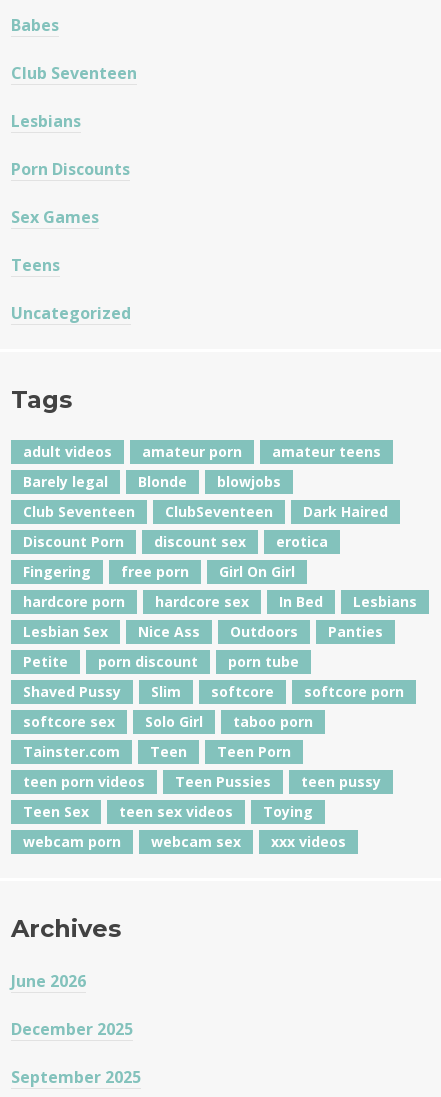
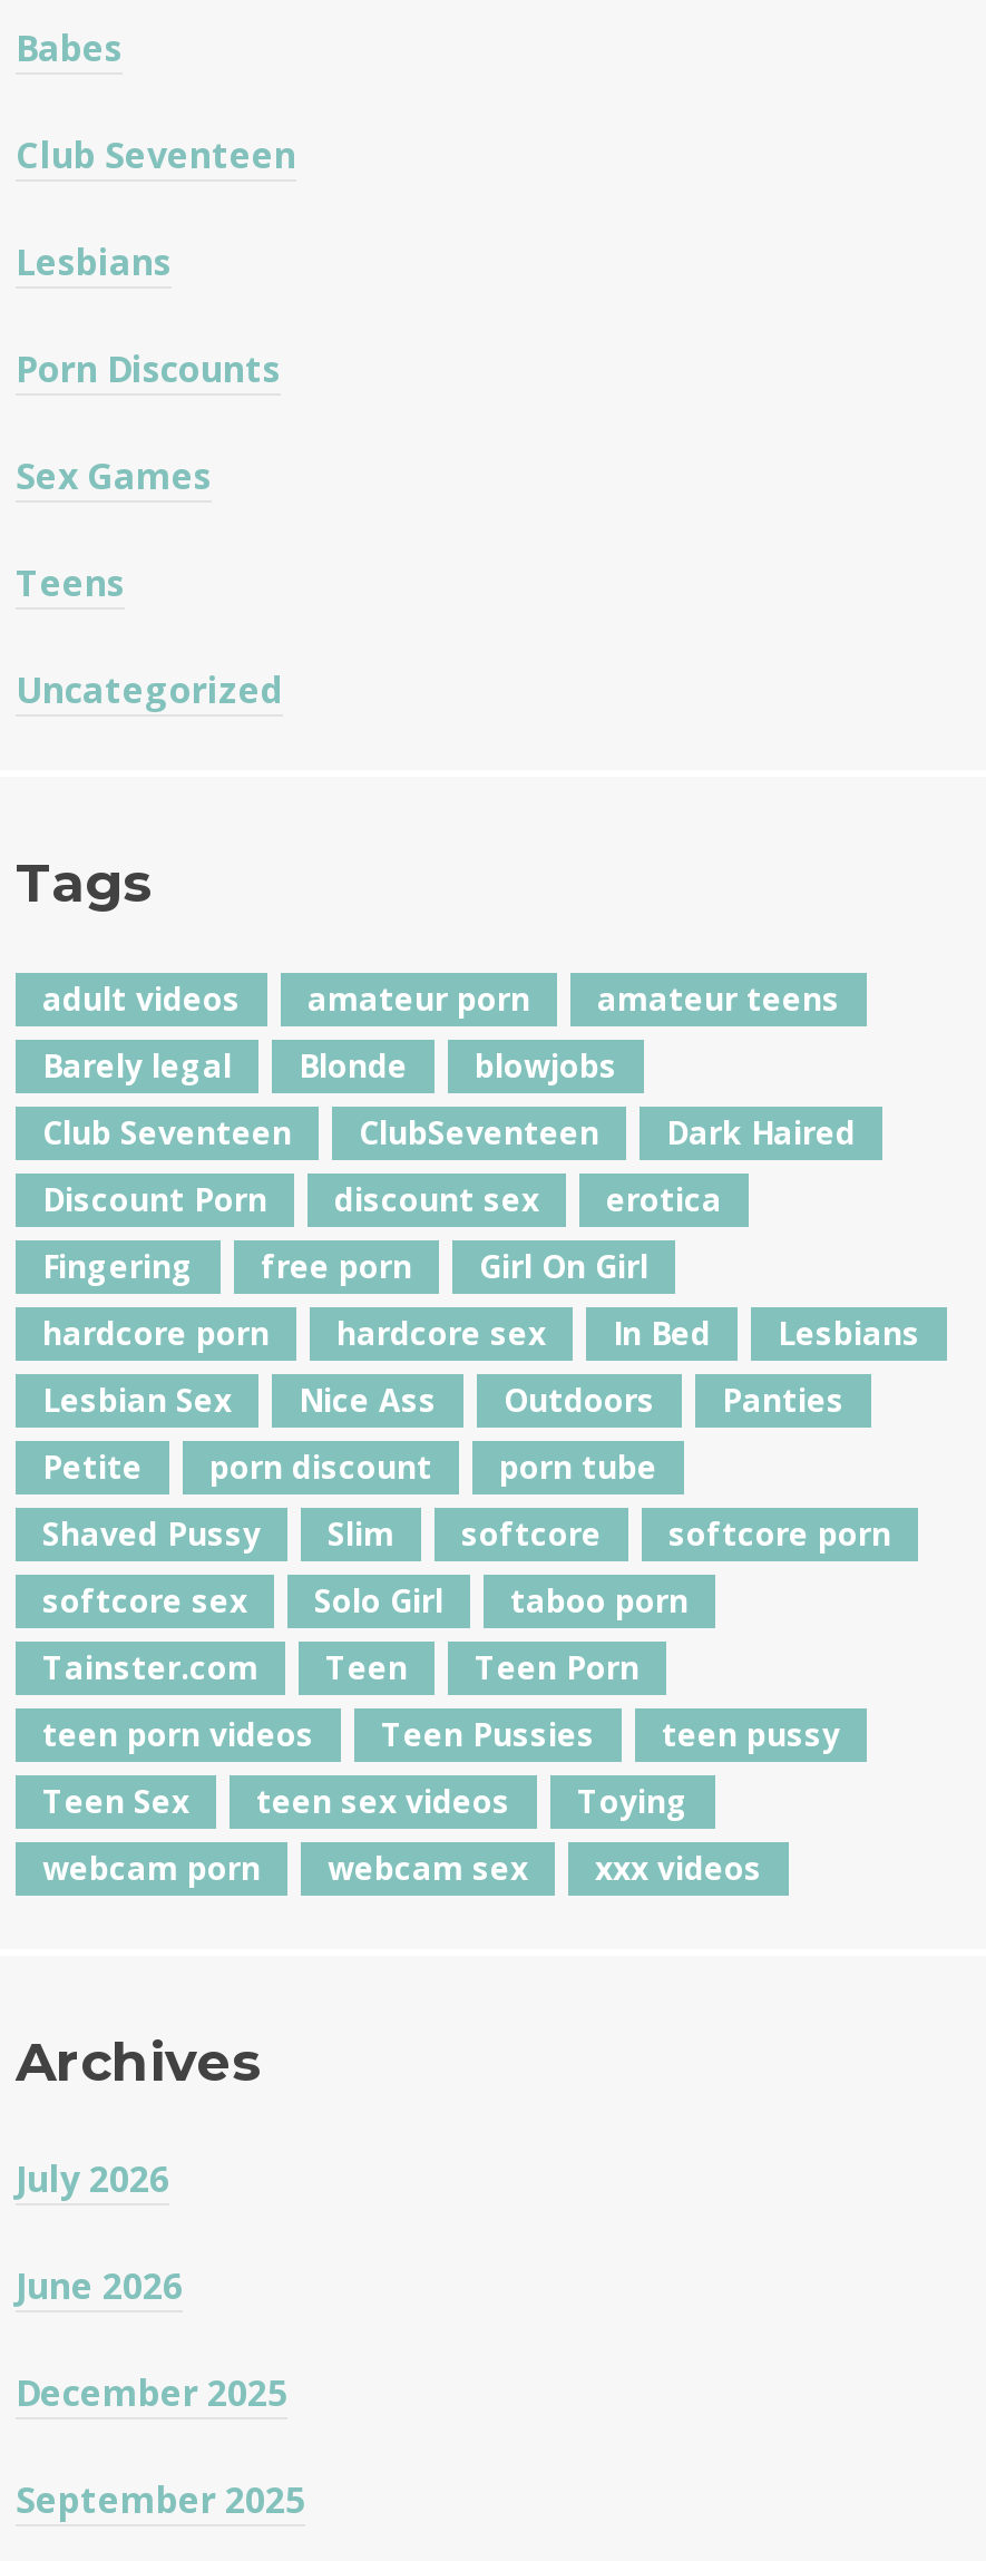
+ July 2026
